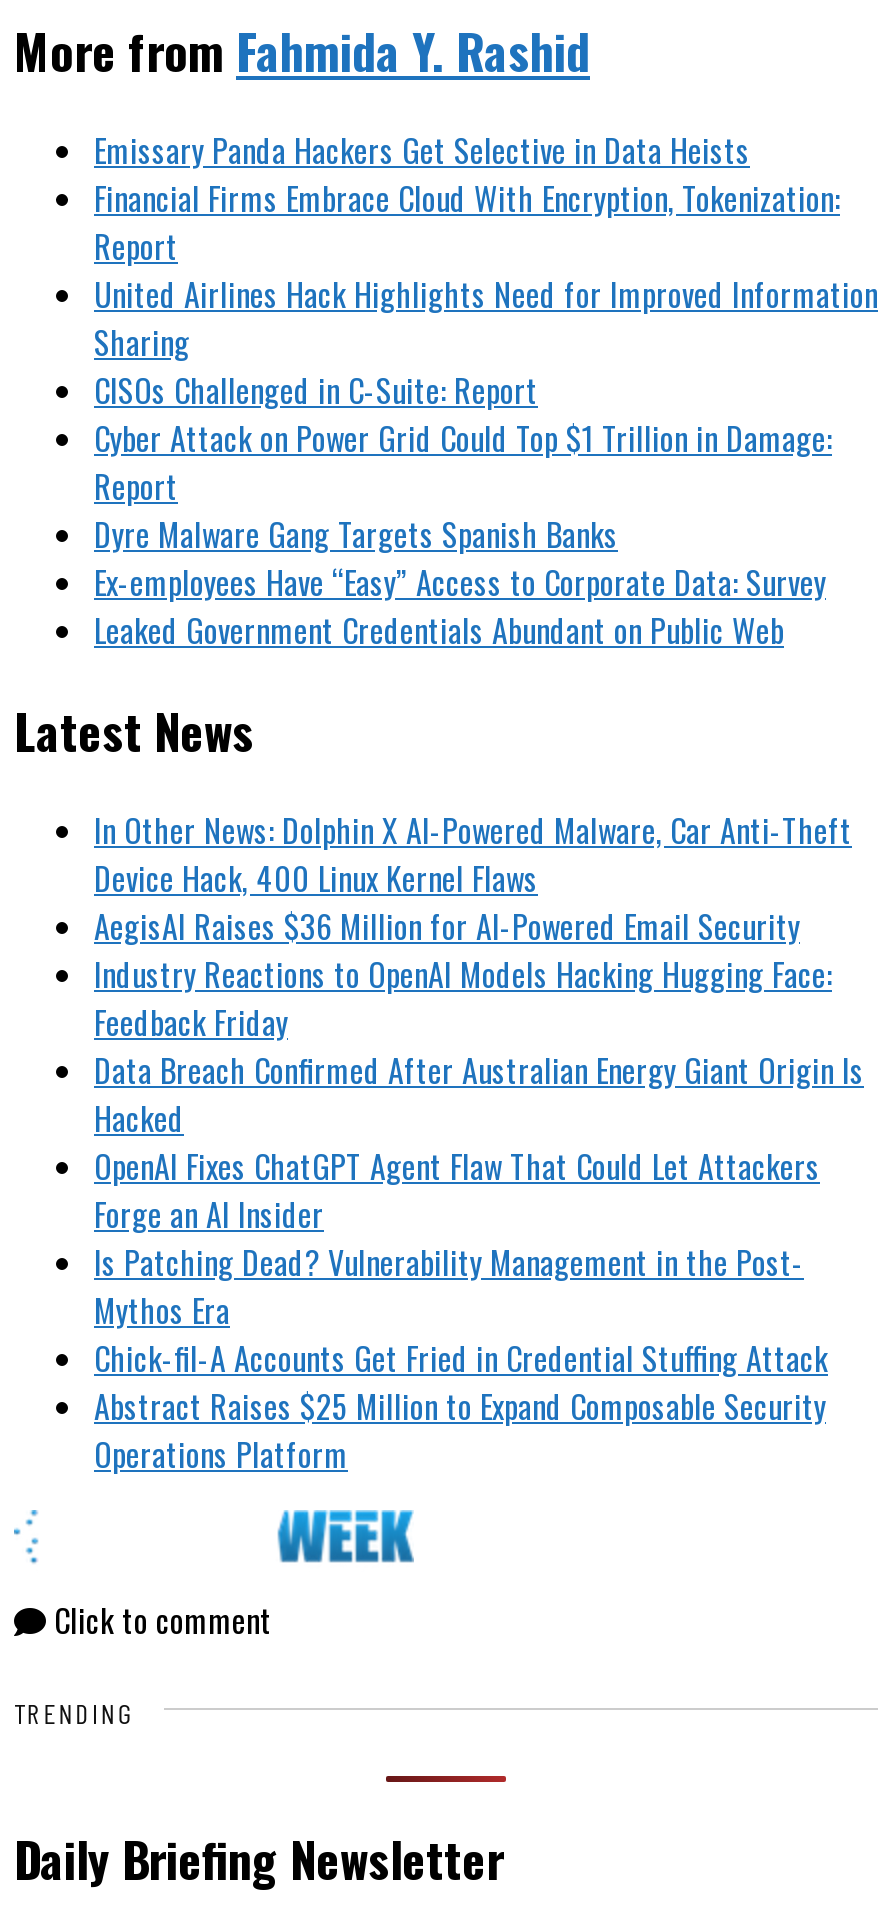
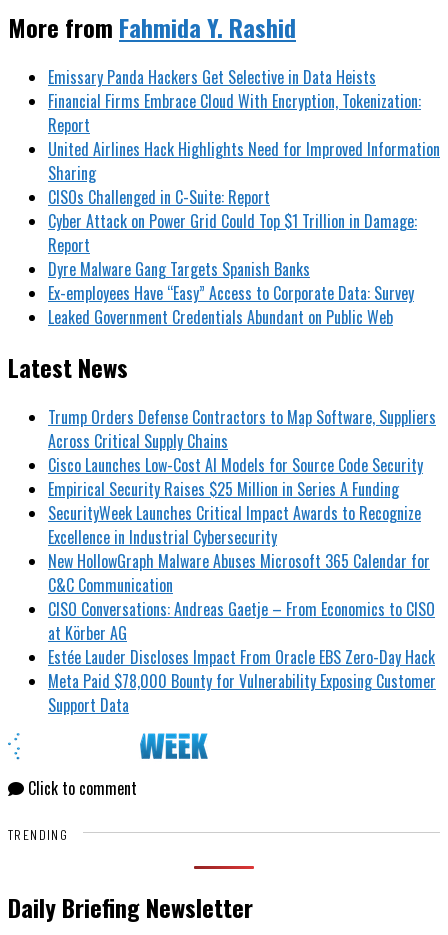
- In Other News: Dolphin X AI-Powered Malware, Car Anti-Theft
- Device Hack, 400 Linux Kernel Flaws
- AegisAI Raises $36 Million for AI-Powered Email Security
- Industry Reactions to OpenAI Models Hacking Hugging Face:
- Feedback Friday
- Data Breach Confirmed After Australian Energy Giant Origin Is
- Hacked
- OpenAI Fixes ChatGPT Agent Flaw That Could Let Attackers
- Forge an AI Insider
- Is Patching Dead? Vulnerability Management in the Post-
- Mythos Era
- Chick-fil-A Accounts Get Fried in Credential Stuffing Attack
- Abstract Raises $25 Million to Expand Composable Security
- Operations Platform
+ Trump Orders Defense Contractors to Map Software, Suppliers
+ Across Critical Supply Chains
+ Cisco Launches Low-Cost AI Models for Source Code Security
+ Empirical Security Raises $25 Million in Series A Funding
+ SecurityWeek Launches Critical Impact Awards to Recognize
+ Excellence in Industrial Cybersecurity
+ New HollowGraph Malware Abuses Microsoft 365 Calendar for
+ C&C Communication
+ CISO Conversations: Andreas Gaetje – From Economics to CISO
+ at Körber AG
+ Estée Lauder Discloses Impact From Oracle EBS Zero-Day Hack
+ Meta Paid $78,000 Bounty for Vulnerability Exposing Customer
+ Support Data
